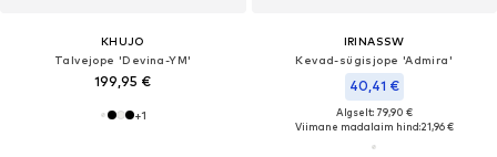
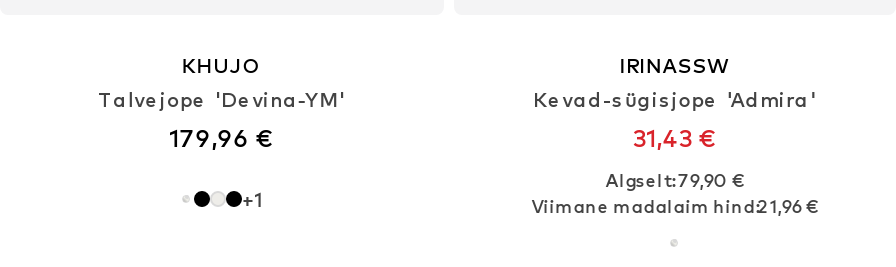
- 199,95 €
+ 179,96 €

- 40,41 €
+ 31,43 €
